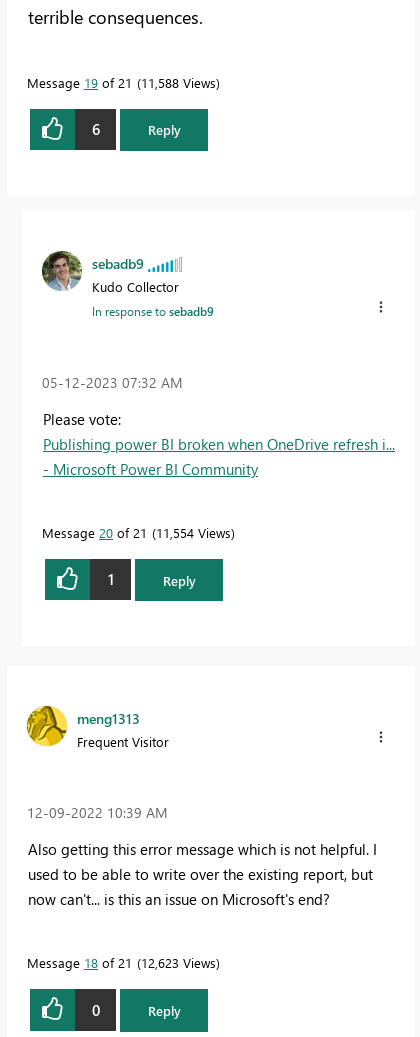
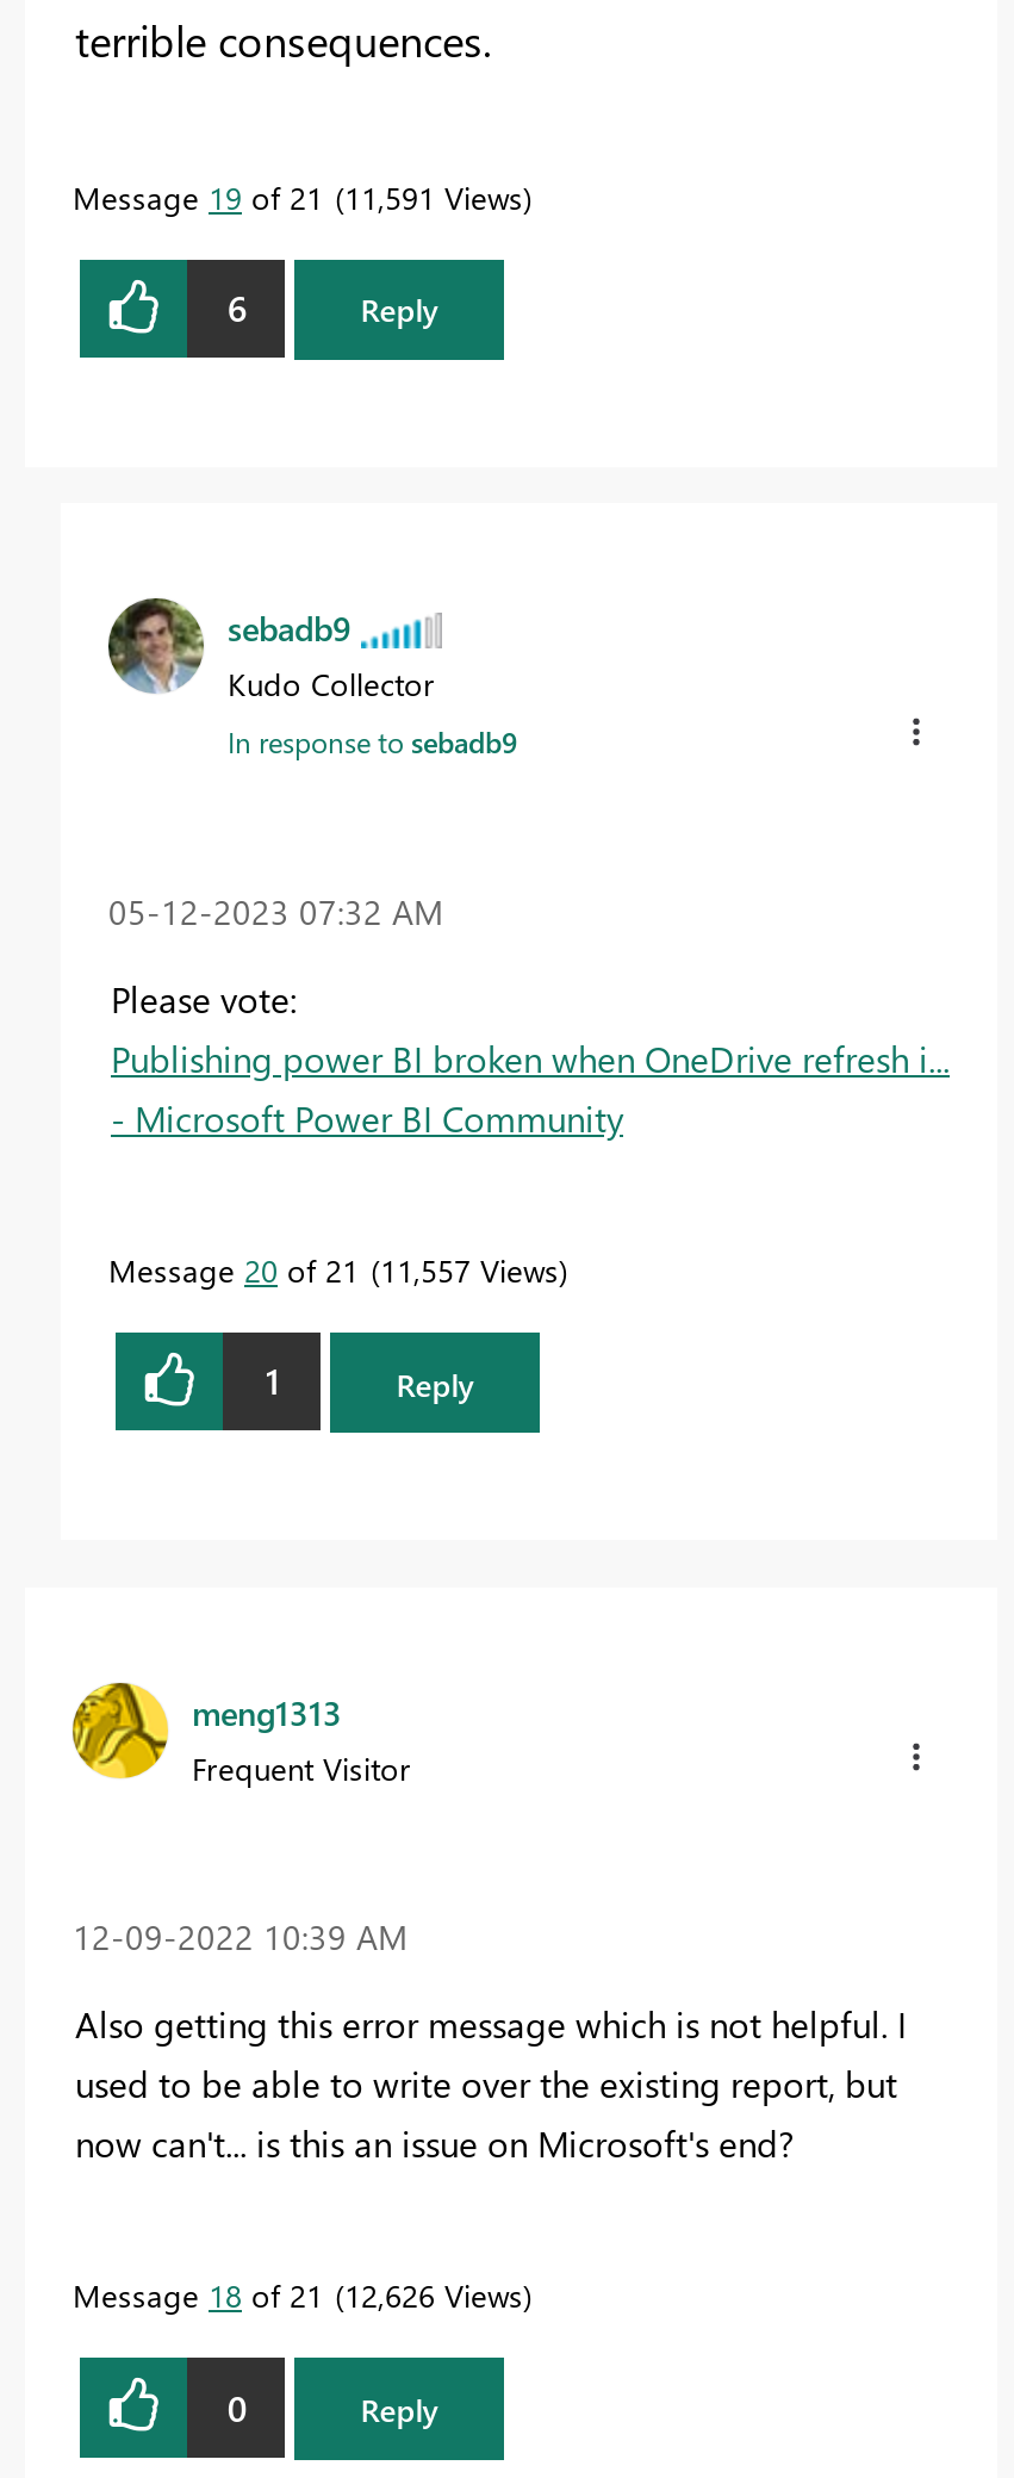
- Message 19 of 21 11,588 Views
+ Message 19 of 21 11,591 Views

- Message 20 of 21 11,554 Views
+ Message 20 of 21 11,557 Views

- Message 18 of 21 12,623 Views
+ Message 18 of 21 12,626 Views
